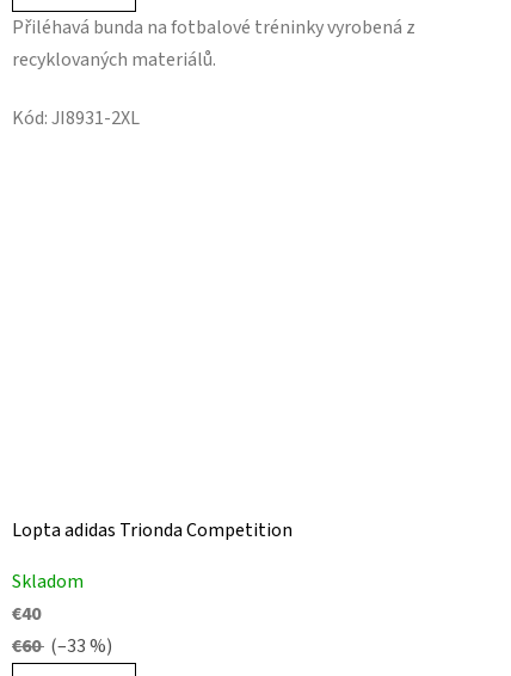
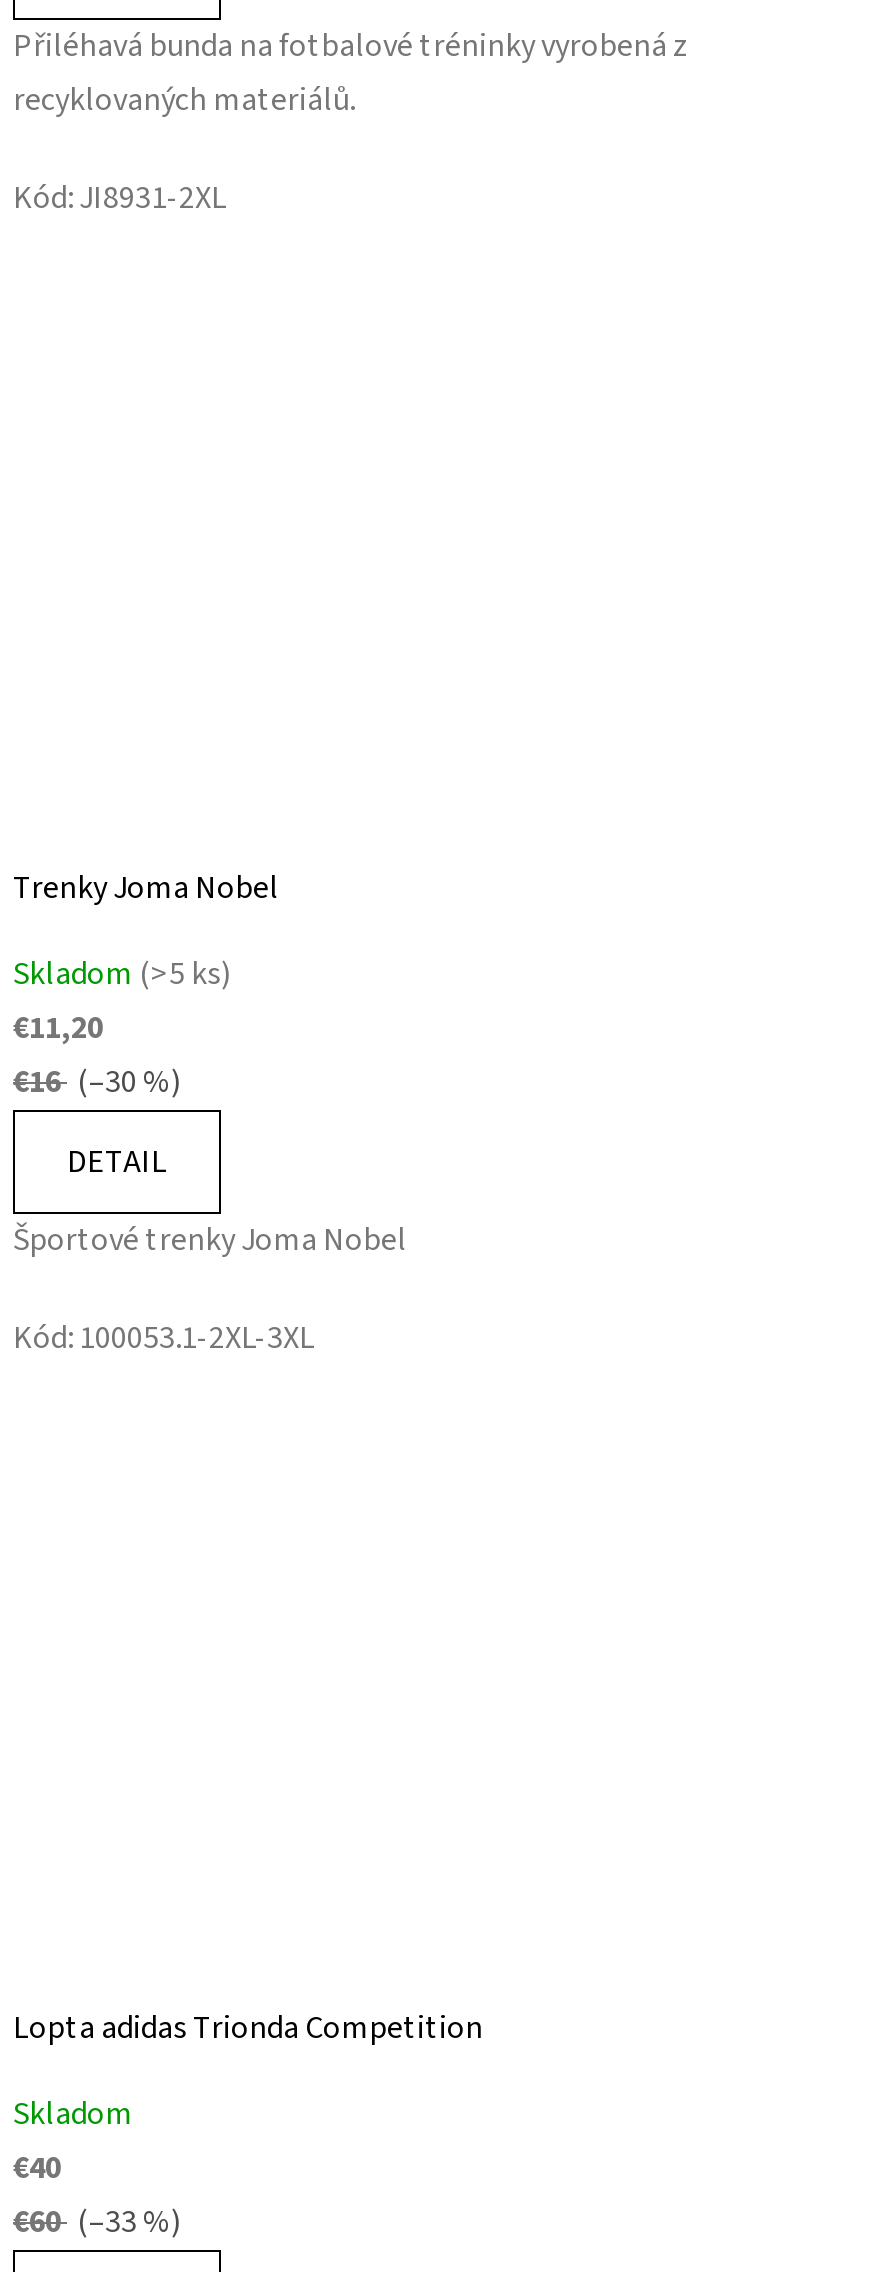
+ Trenky Joma Nobel
+ Skladom (>5 ks)
+ €11,20
+ €16 (–30 %)
+ DETAIL
+ Športové trenky Joma Nobel
+ Kód: 100053.1-2XL-3XL
